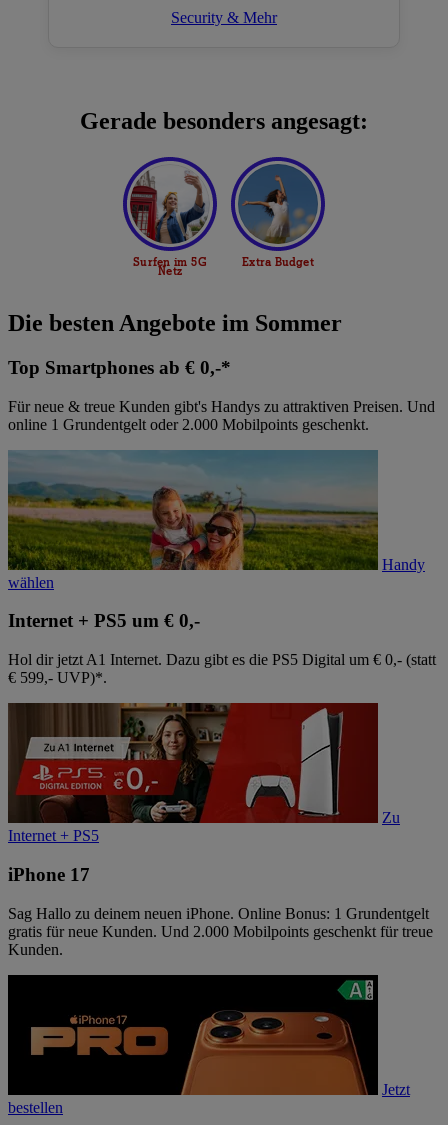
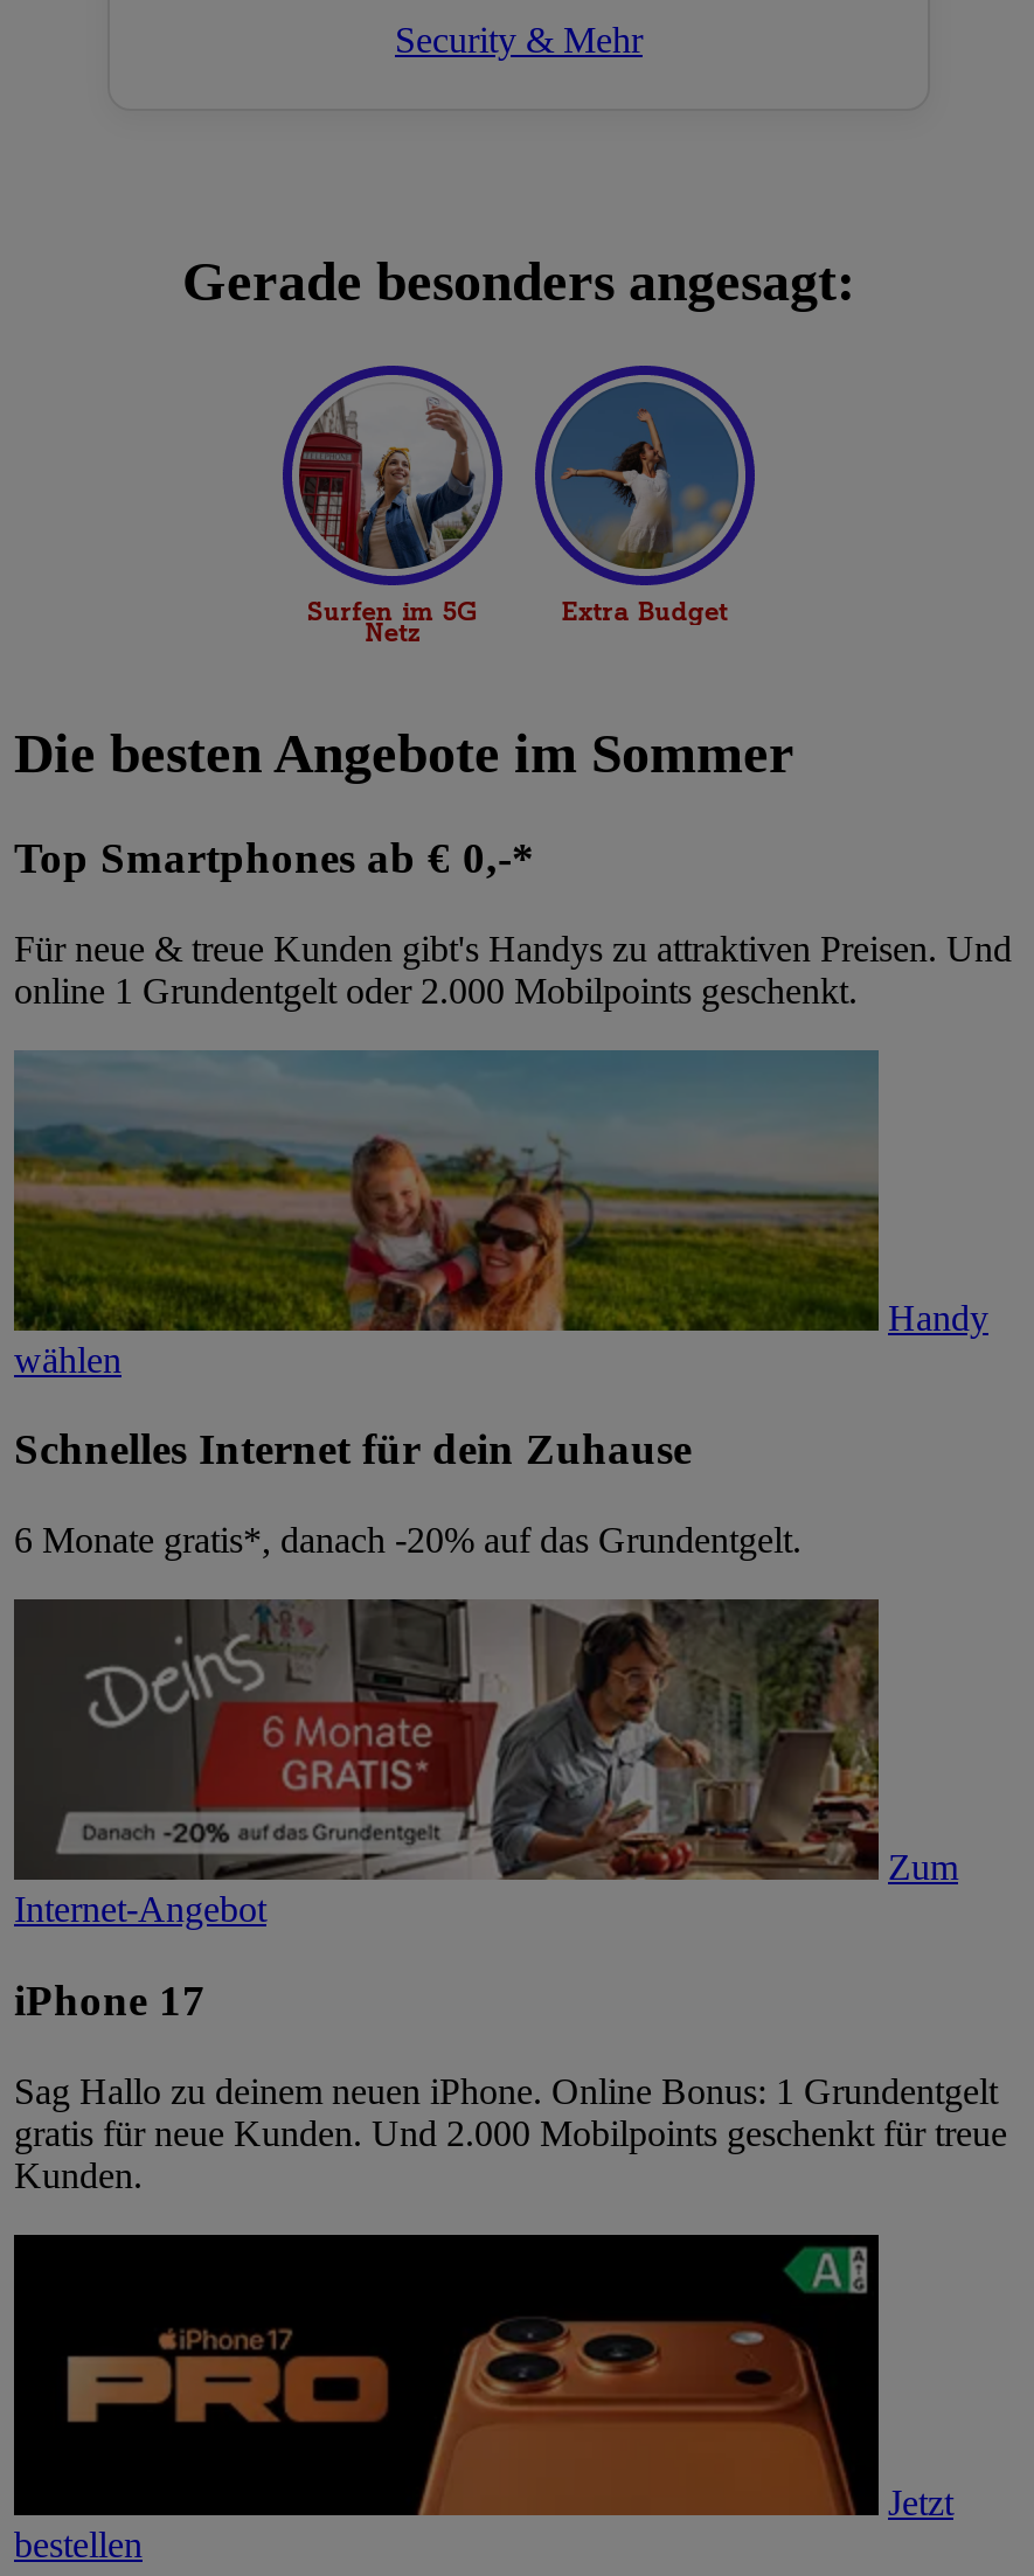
- Internet + PS5 um € 0,-
+ Schnelles Internet für dein Zuhause

- Hol dir jetzt A1 Internet. Dazu gibt es die PS5 Digital um € 0,- (statt
- € 599,- UVP)*.
+ 6 Monate gratis*, danach -20% auf das Grundentgelt.

- [image]
- Zu
- Internet + PS5
+ [image]
+ Zum
+ Internet-Angebot
